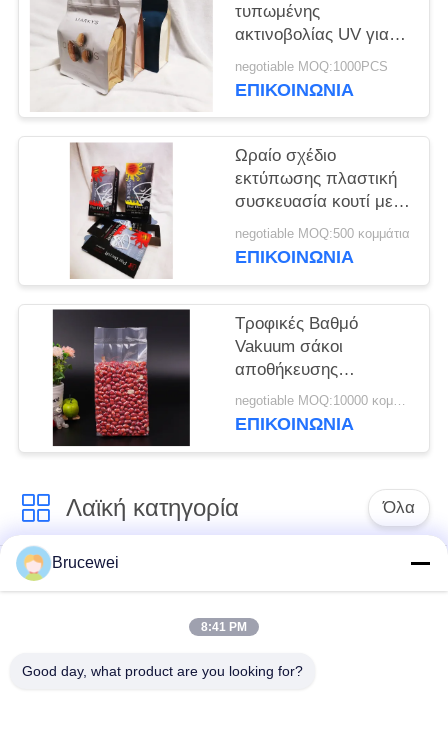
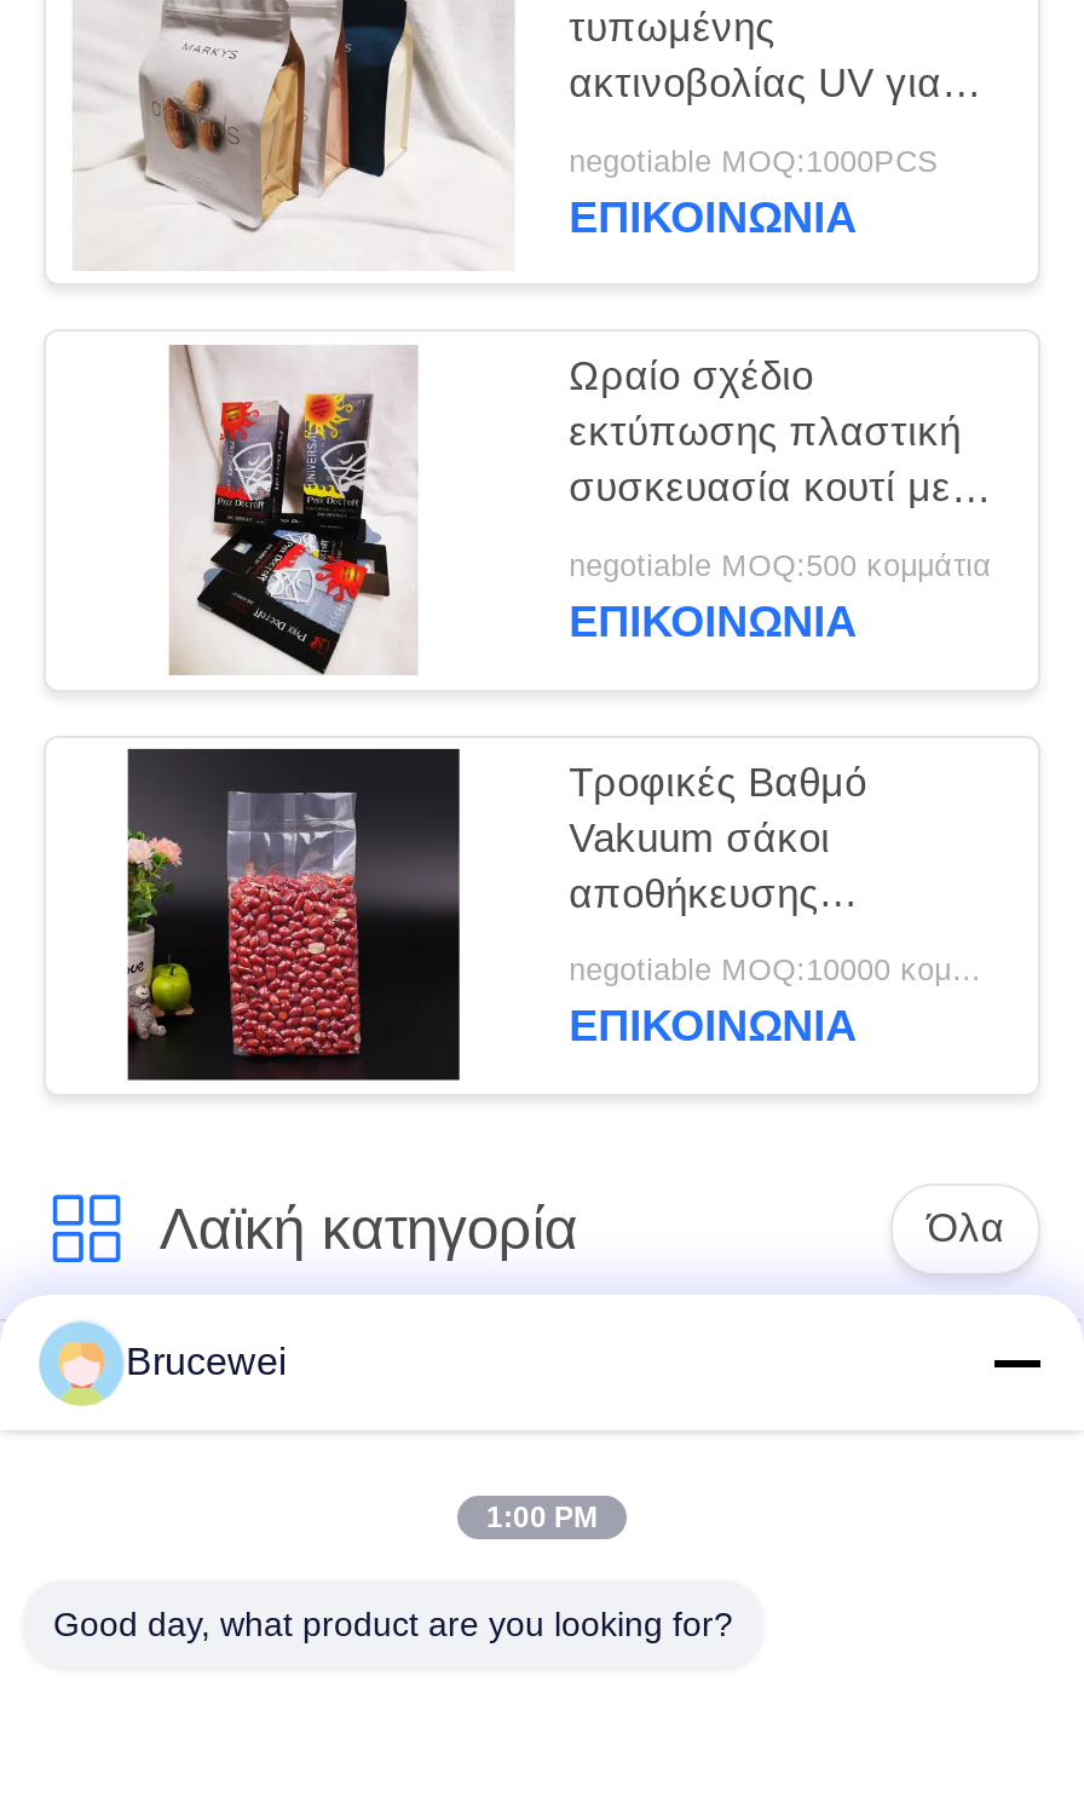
- 8:41 PM
+ 1:00 PM
